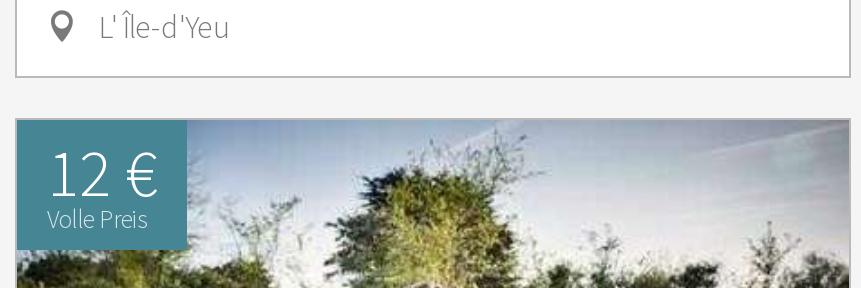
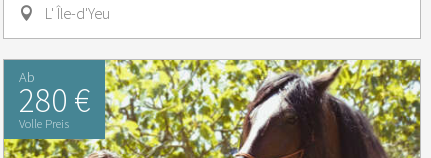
- 12 €
+ Ab
+ 280 €
